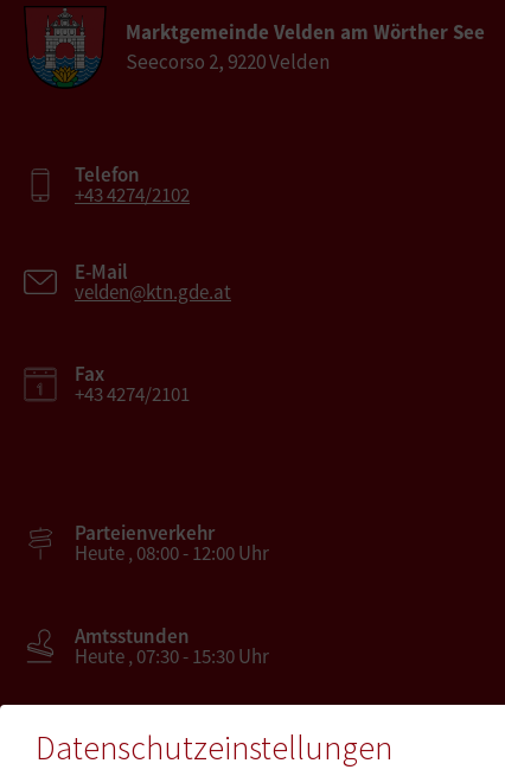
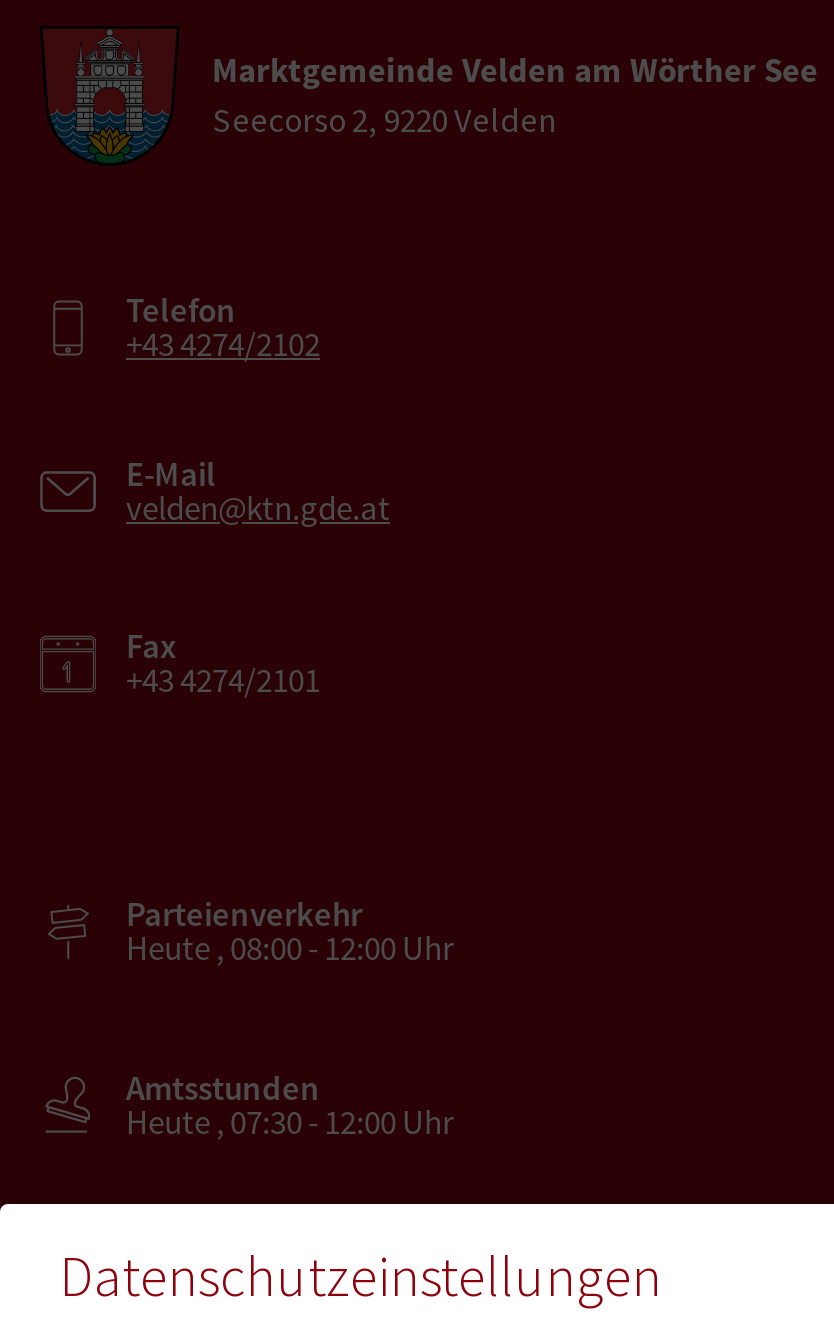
- Heute , 07:30 - 15:30 Uhr
+ Heute , 07:30 - 12:00 Uhr
